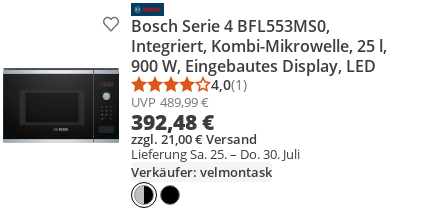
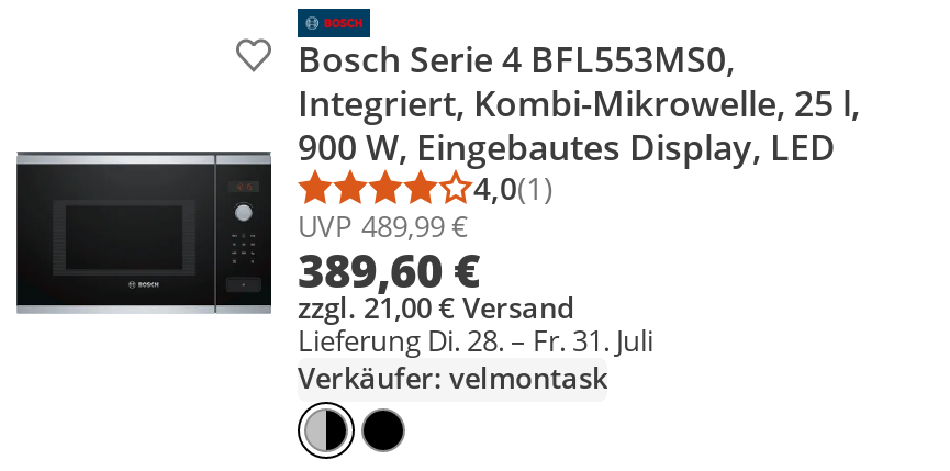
- 392,48 €
+ 389,60 €

- Lieferung Sa. 25. – Do. 30. Juli
+ Lieferung Di. 28. – Fr. 31. Juli
